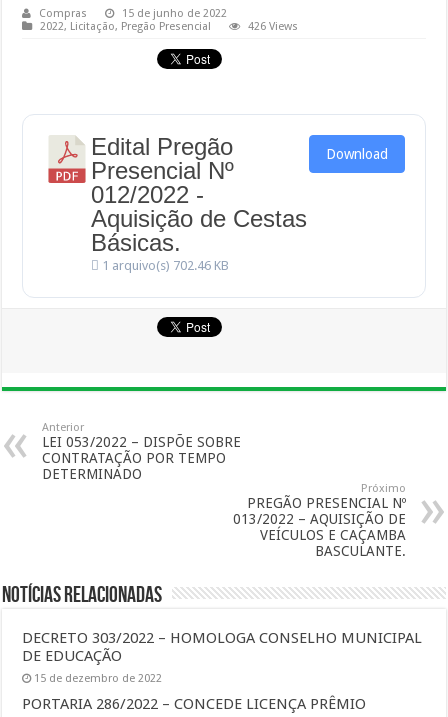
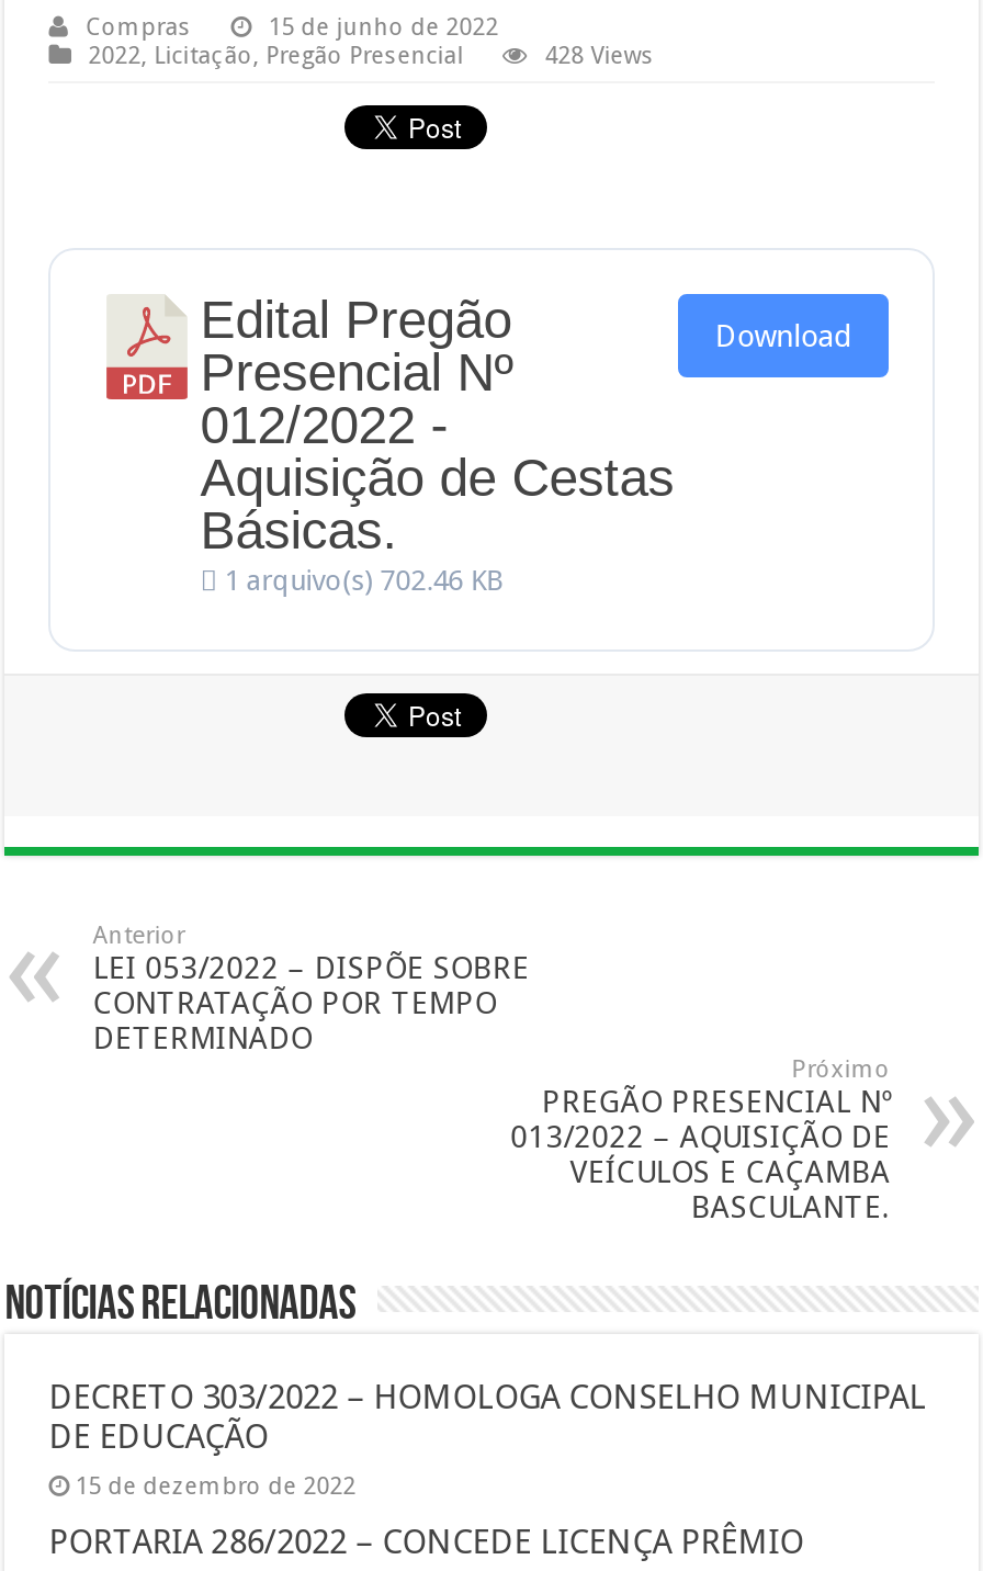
- 426 Views
+ 428 Views
